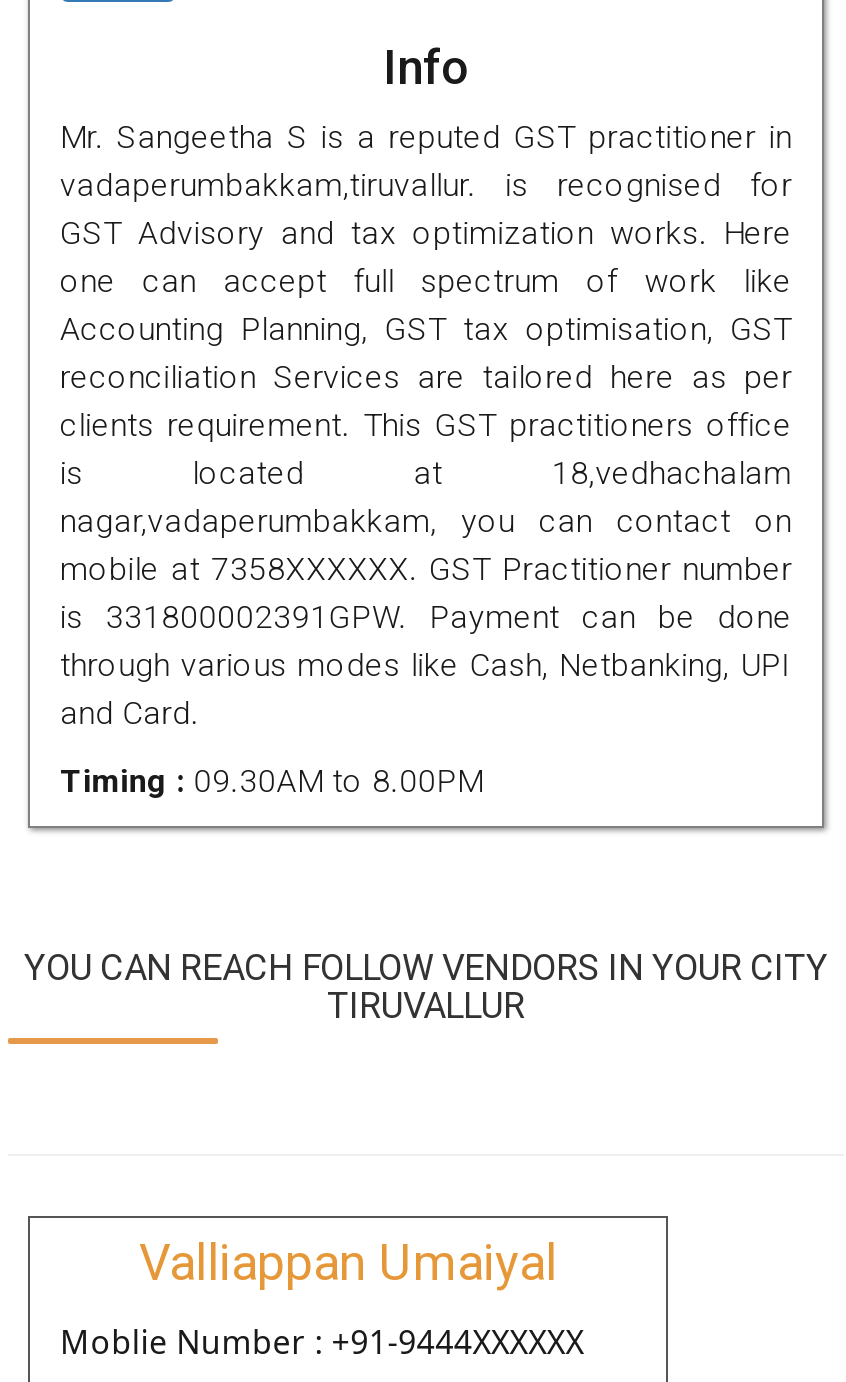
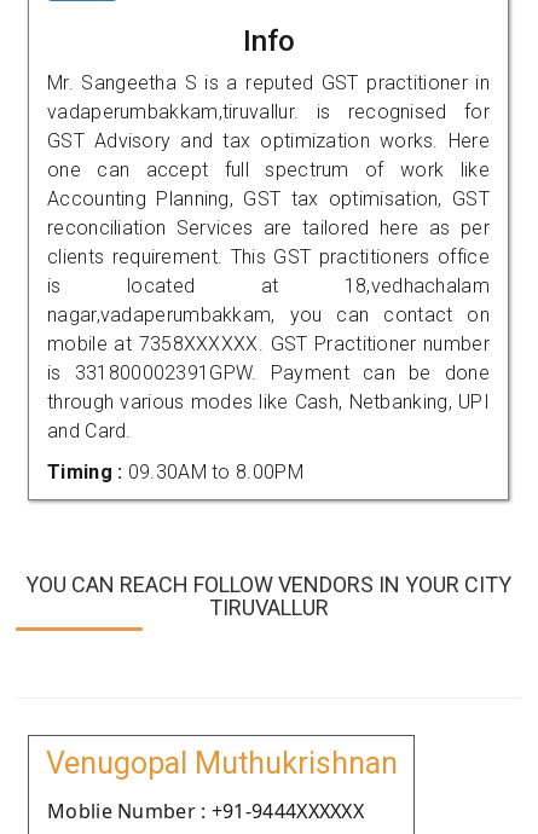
- Valliappan Umaiyal
+ Venugopal Muthukrishnan
